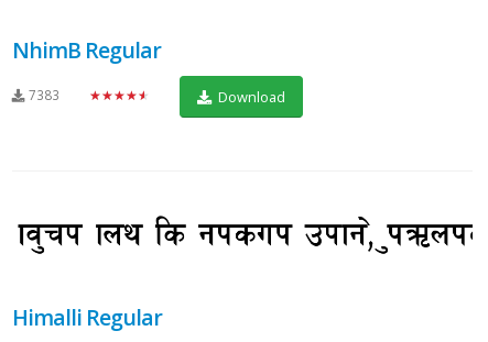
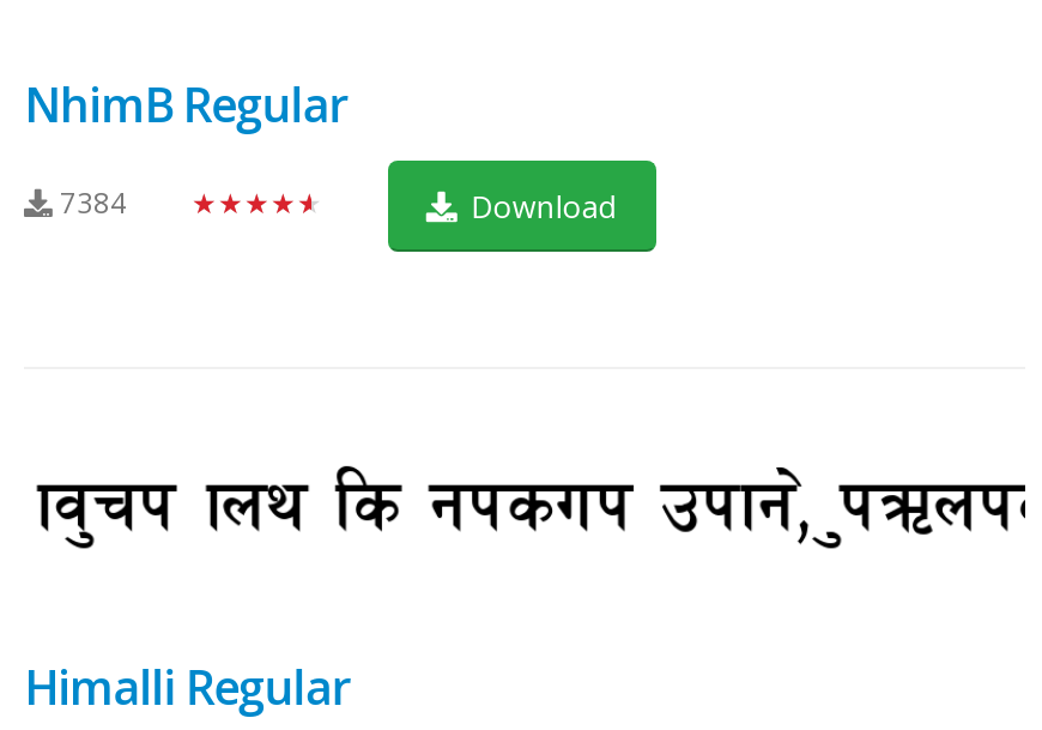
- 7383
+ 7384
